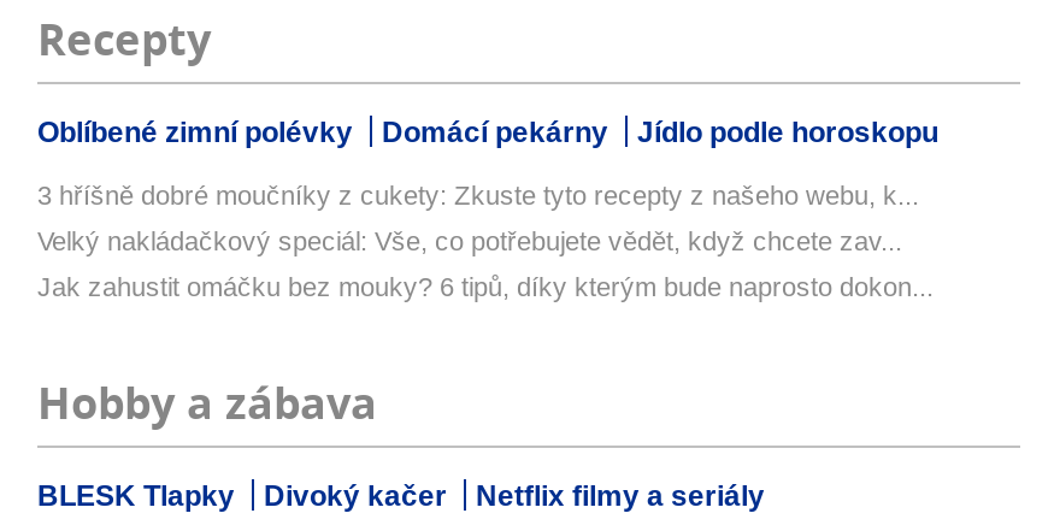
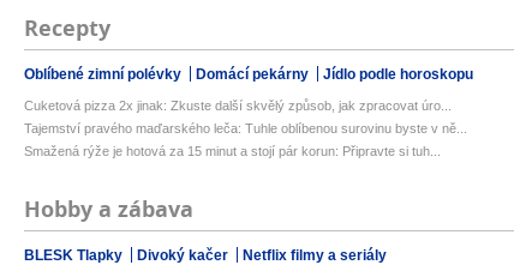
- 3 hříšně dobré moučníky z cukety: Zkuste tyto recepty z našeho webu, k...
+ Cuketová pizza 2x jinak: Zkuste další skvělý způsob, jak zpracovat úro...

- Velký nakládačkový speciál: Vše, co potřebujete vědět, když chcete zav...
+ Tajemství pravého maďarského leča: Tuhle oblíbenou surovinu byste v ně...

- Jak zahustit omáčku bez mouky? 6 tipů, díky kterým bude naprosto dokon...
+ Smažená rýže je hotová za 15 minut a stojí pár korun: Připravte si tuh...
